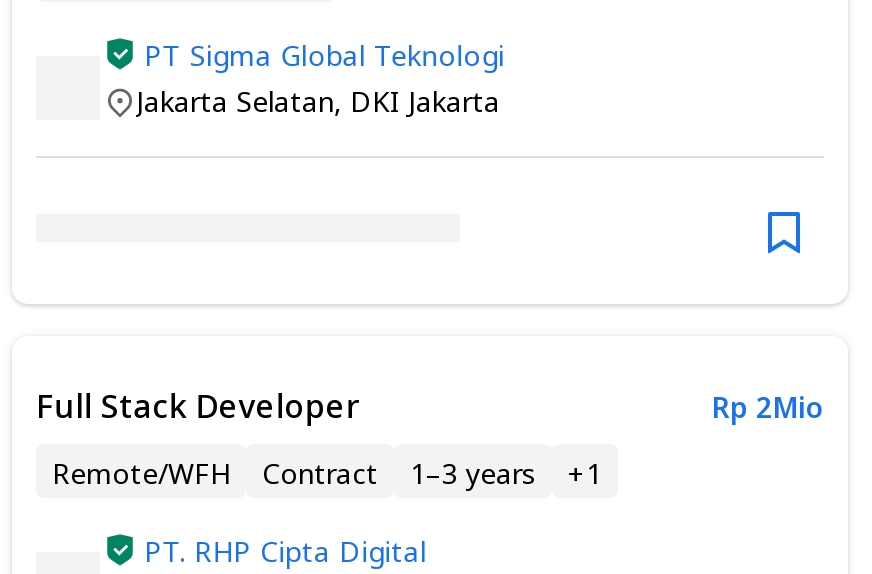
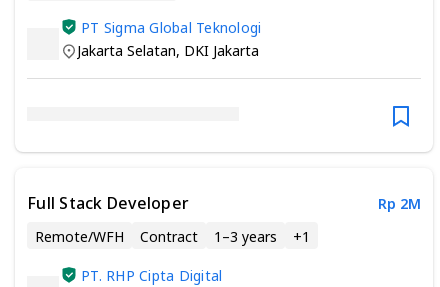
- Rp 2Mio
+ Rp 2M
